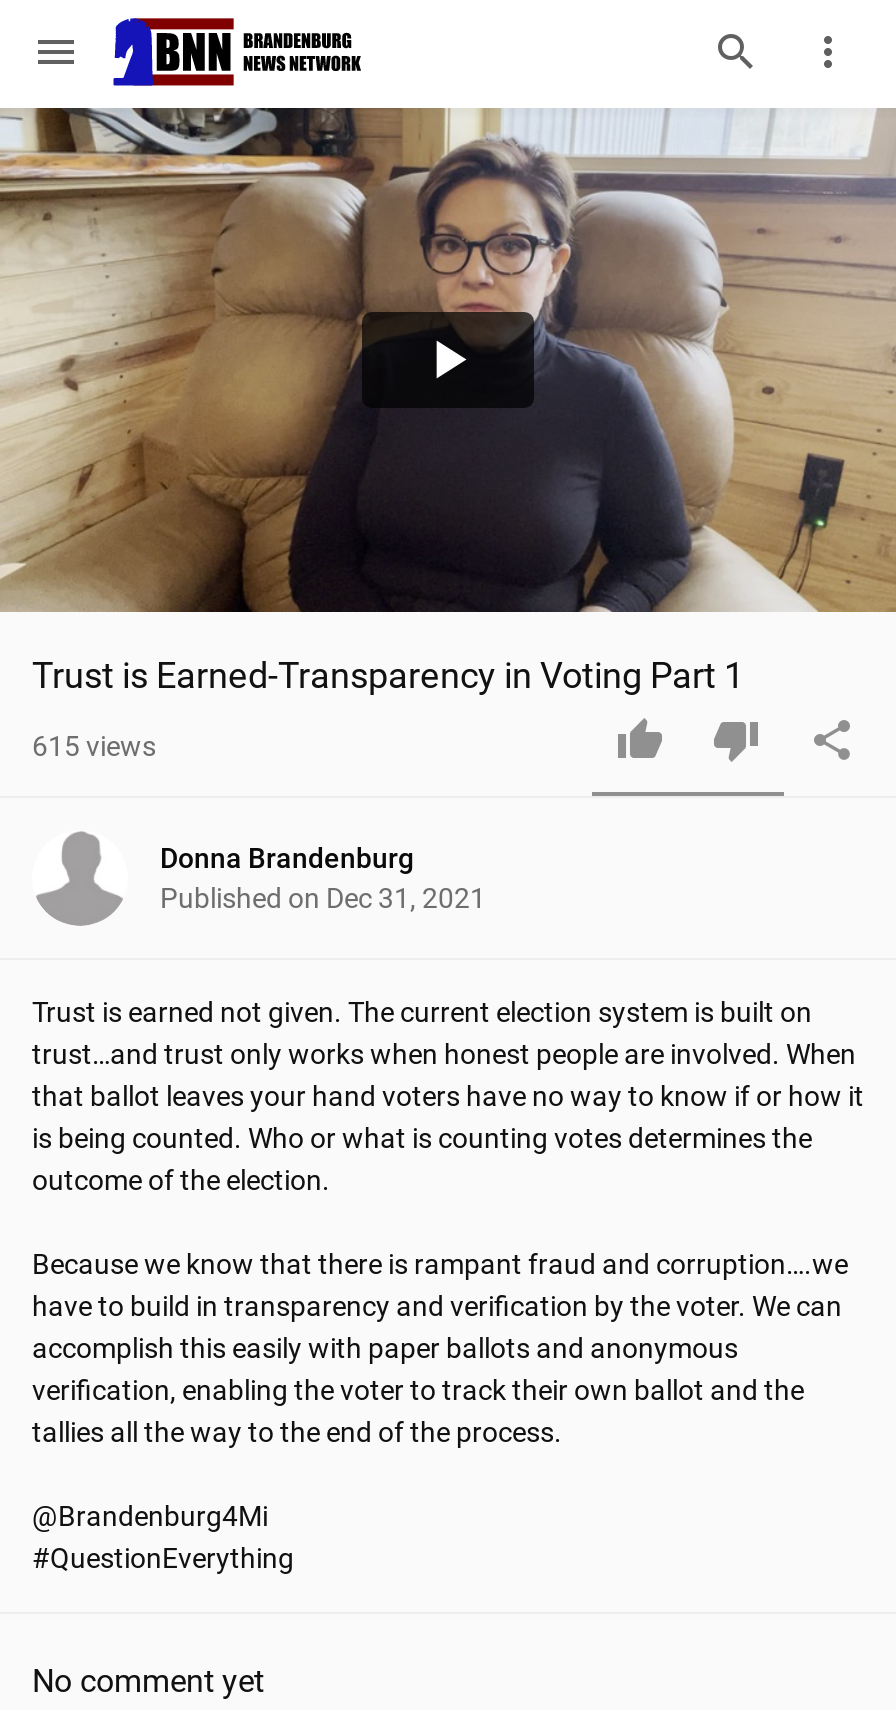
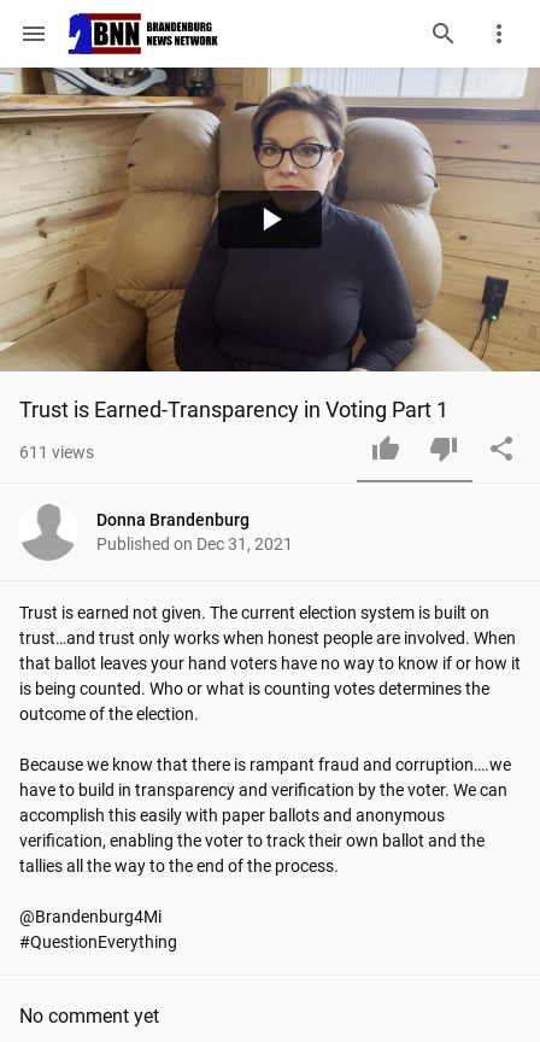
- 615 views
+ 611 views
